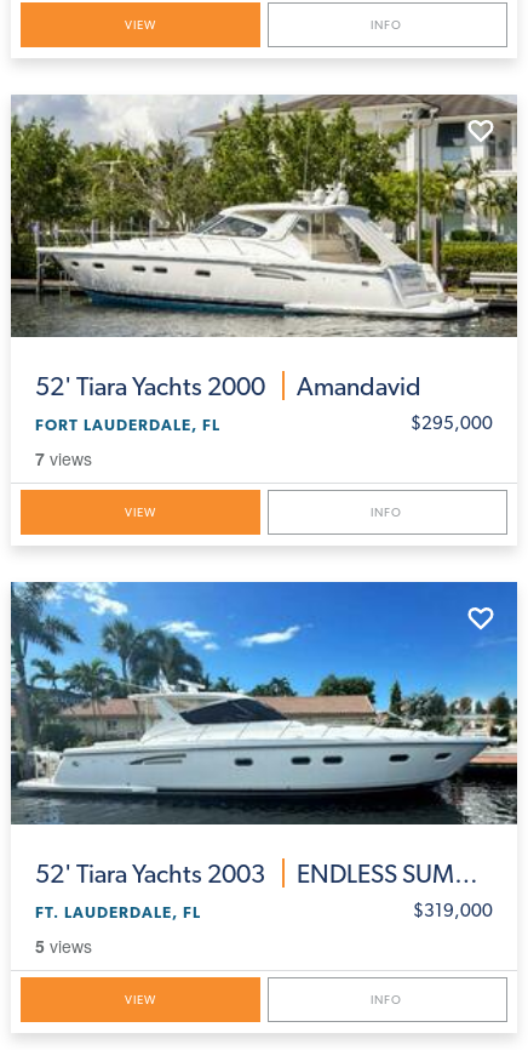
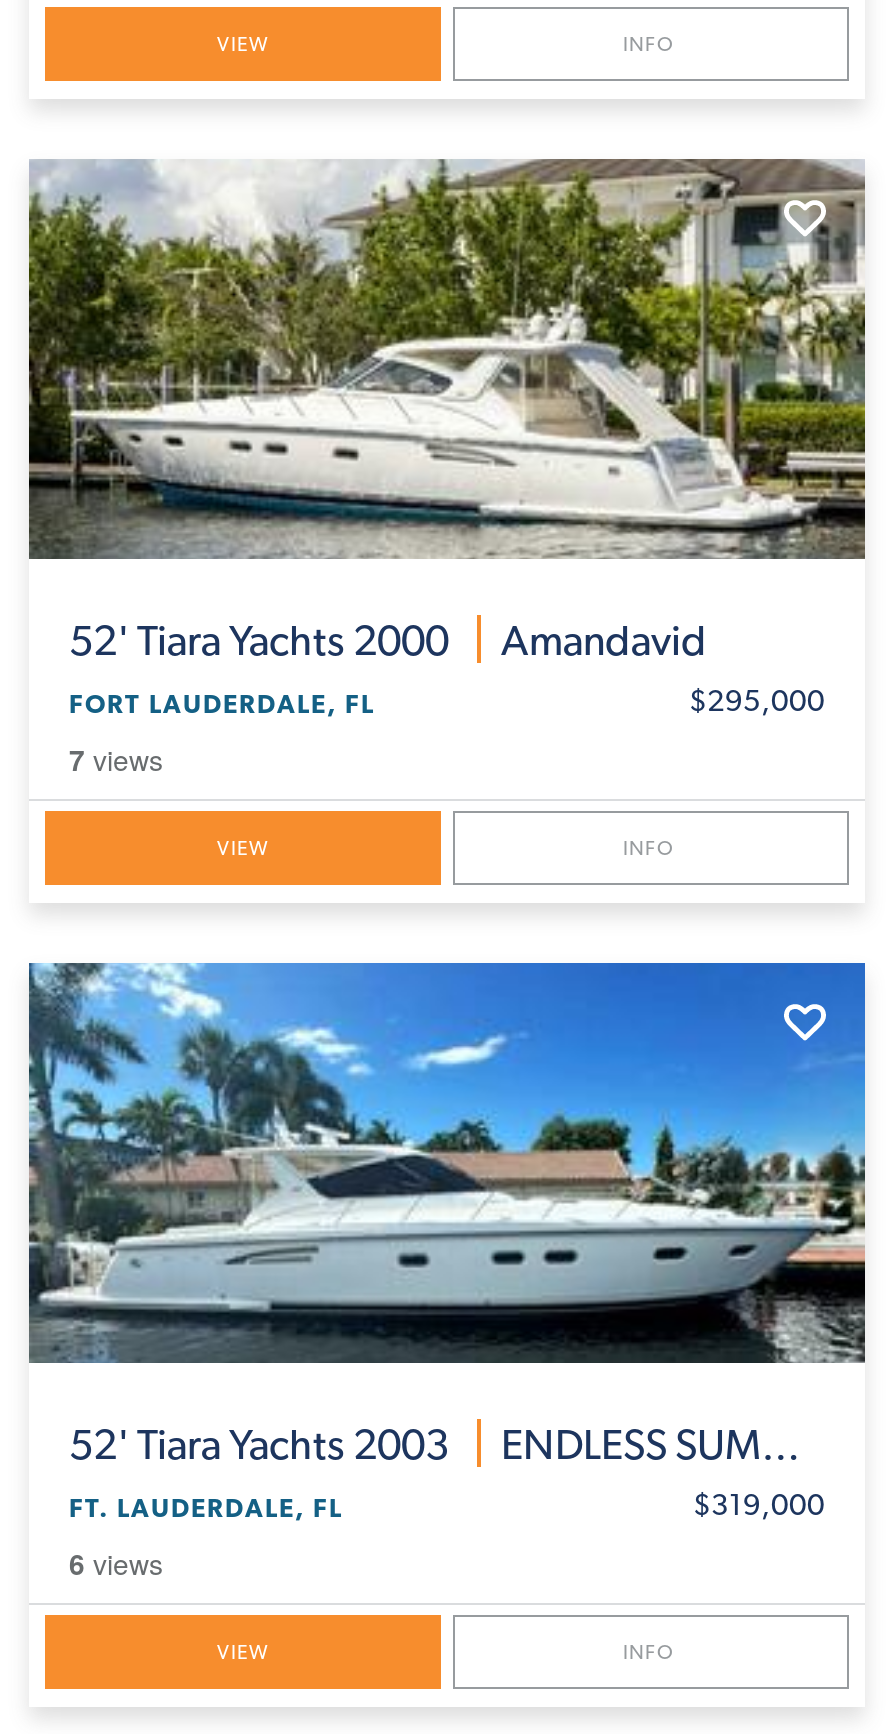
- 5 views
+ 6 views
